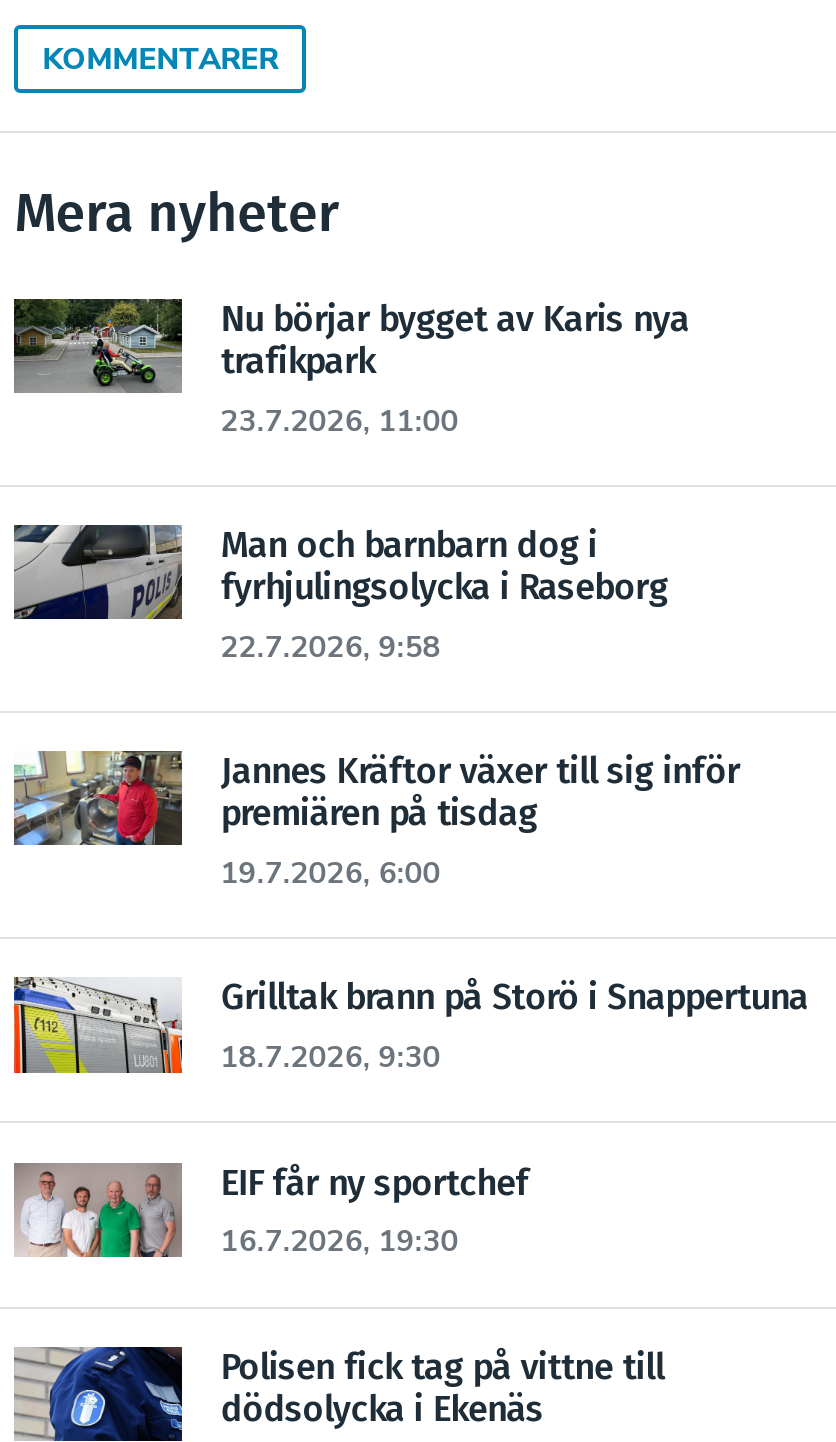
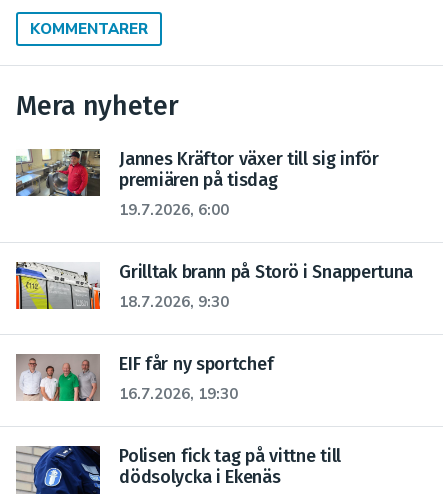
- [image]
- Nu börjar bygget av Karis nya
- trafikpark
- 23.7.2026, 11:00
- Man och barnbarn dog i
- fyrhjulingsolycka i Raseborg
- 22.7.2026, 9:58

- [image]
